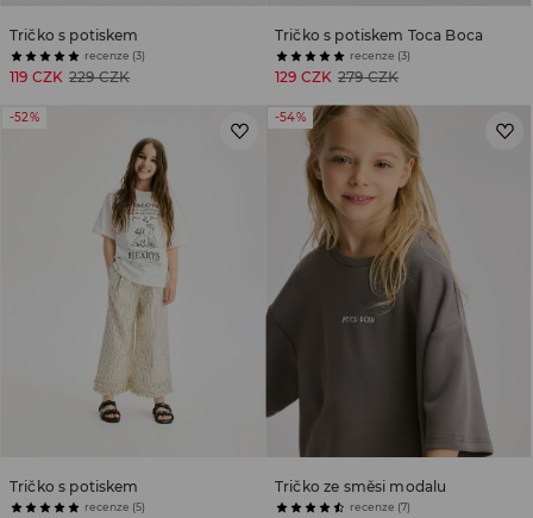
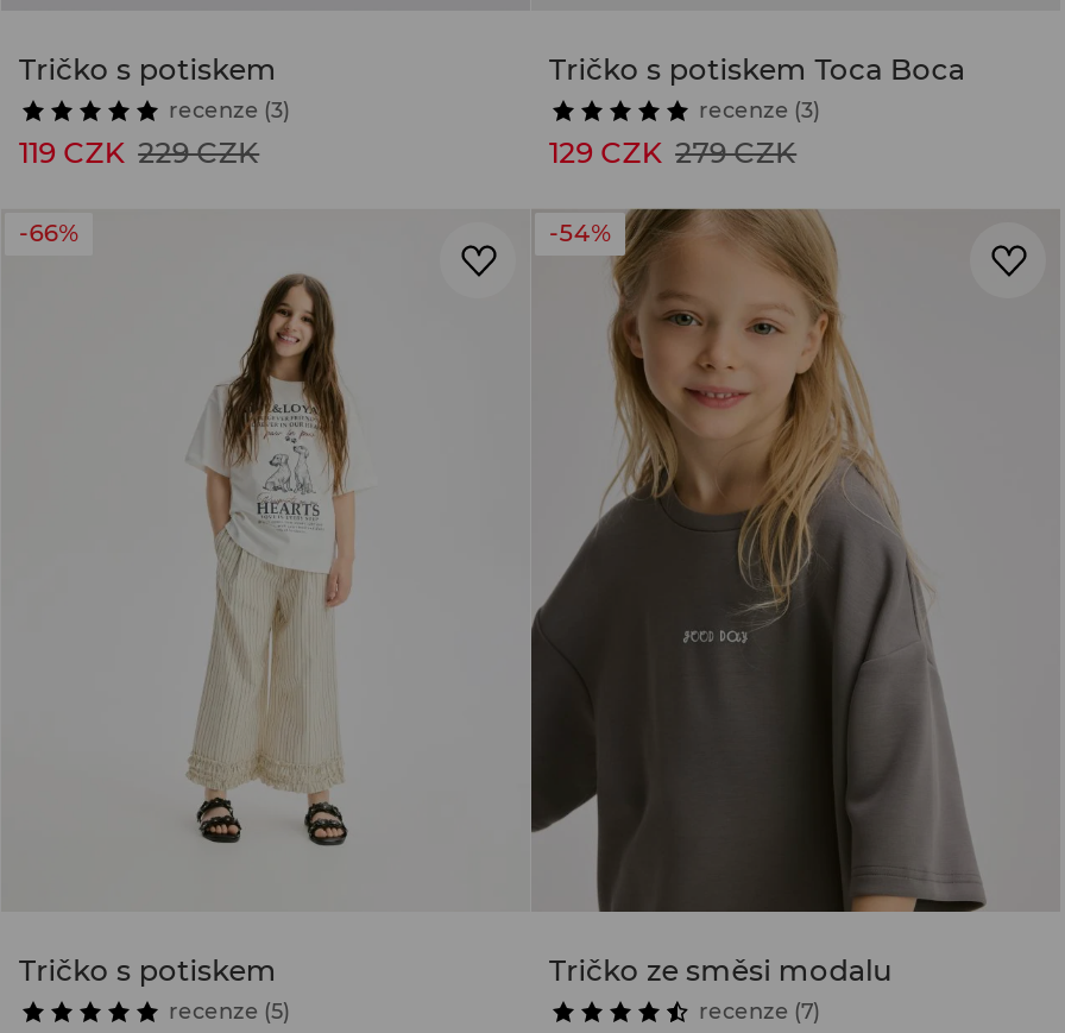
- -52%
+ -66%
